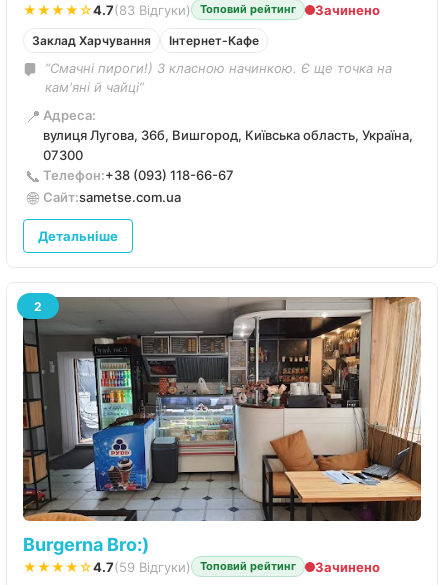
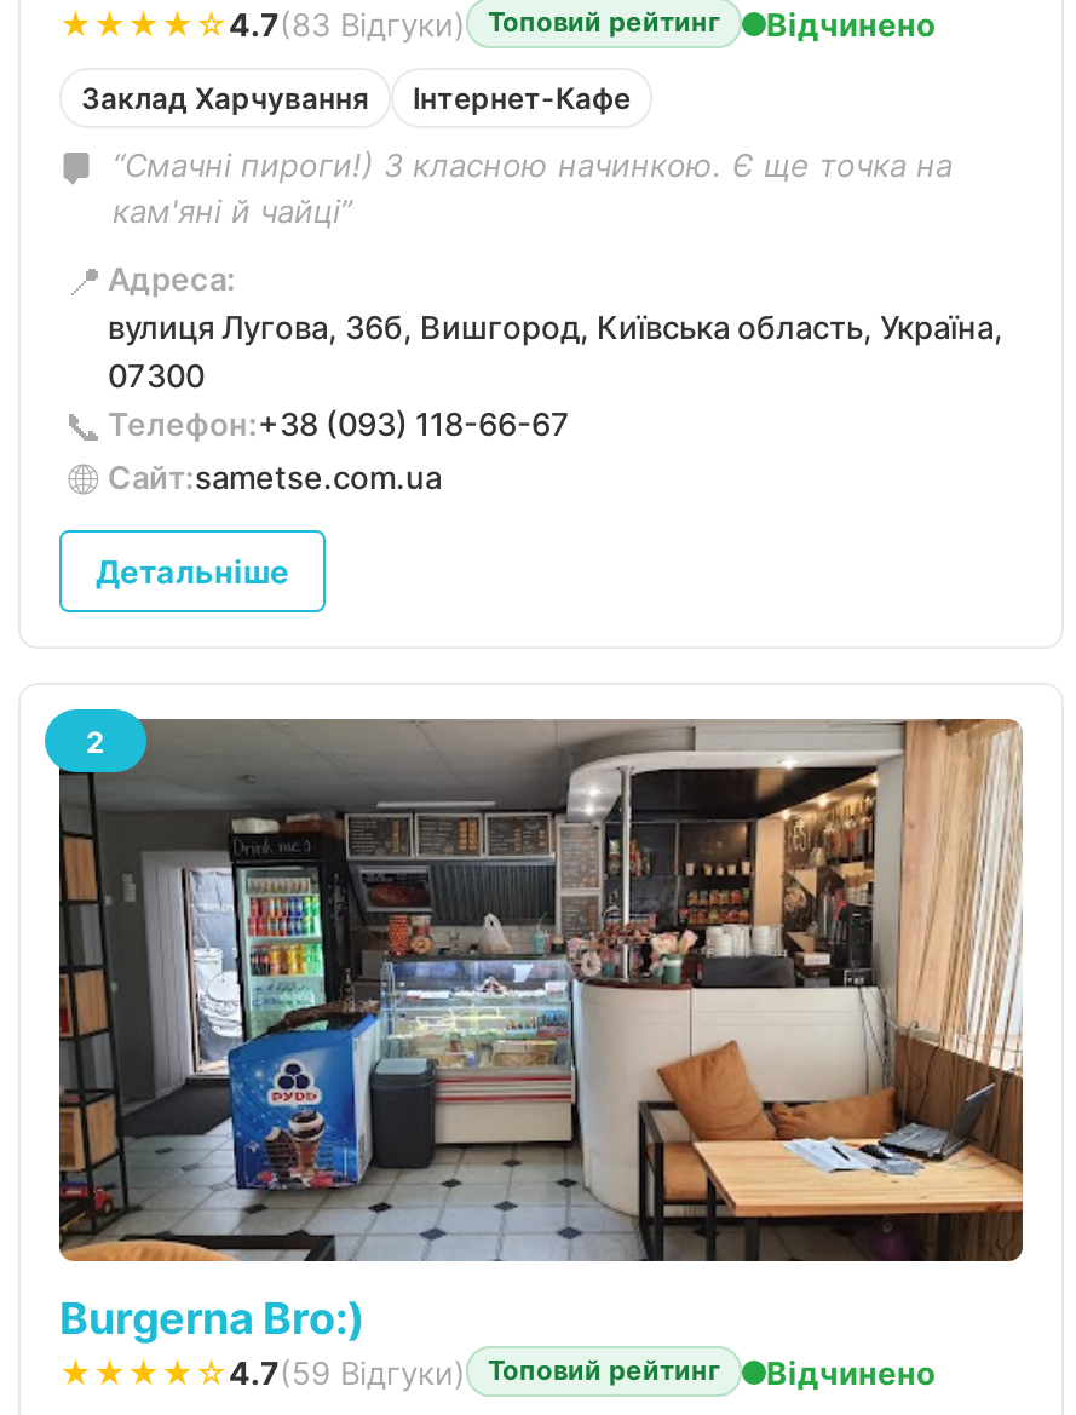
- Зачинено
+ Відчинено

- Зачинено
+ Відчинено
